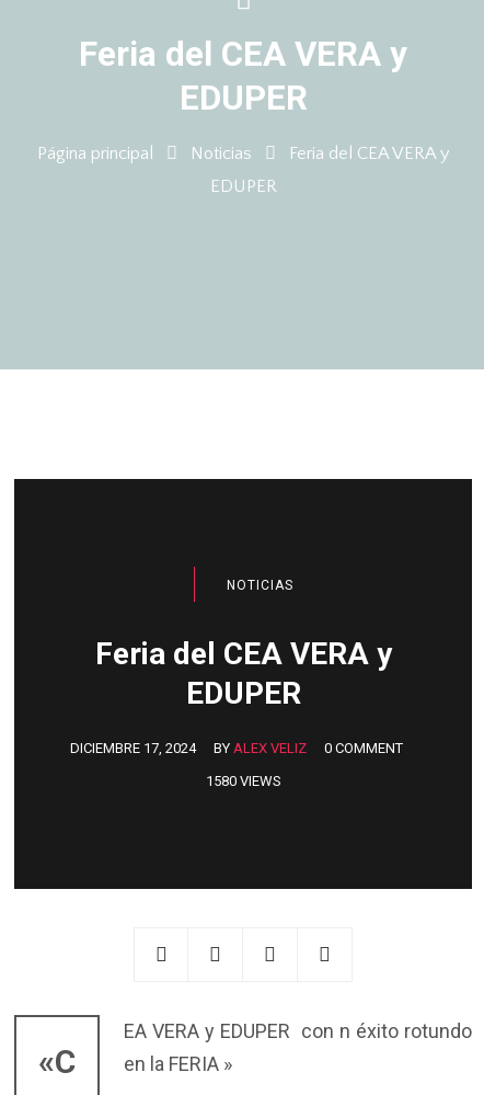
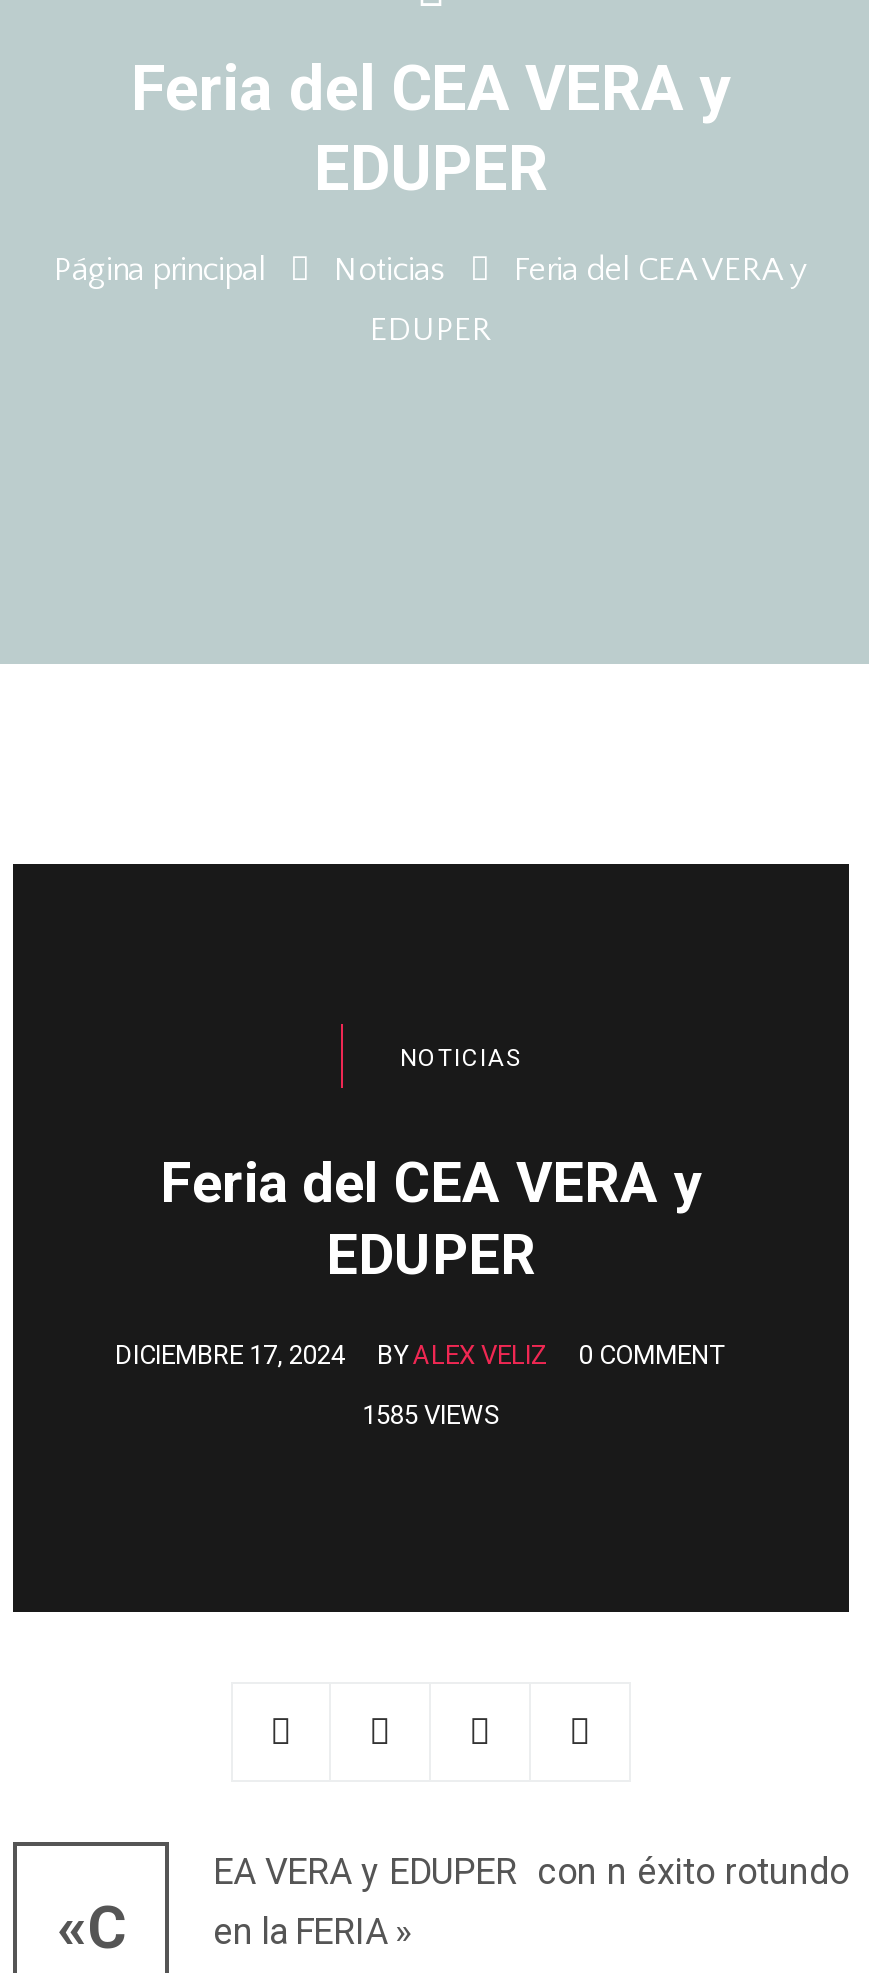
- 1580 VIEWS
+ 1585 VIEWS
